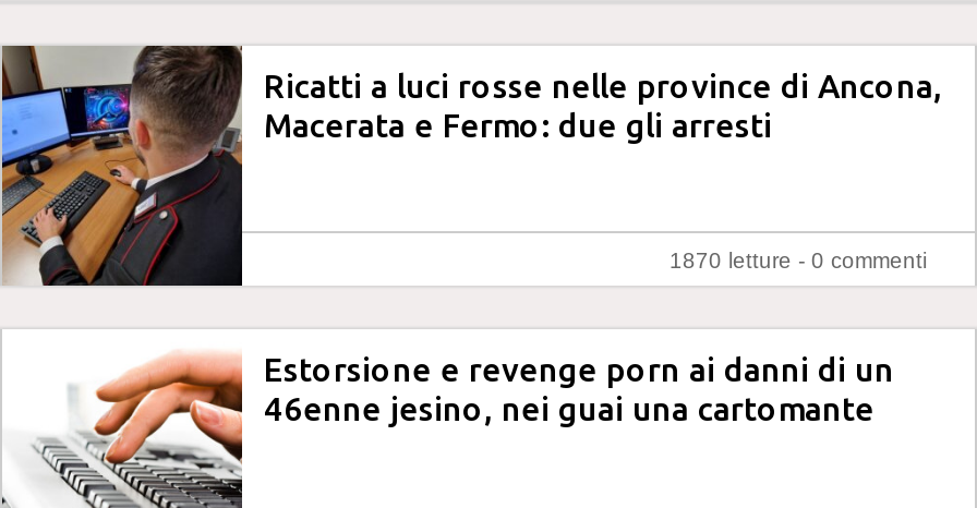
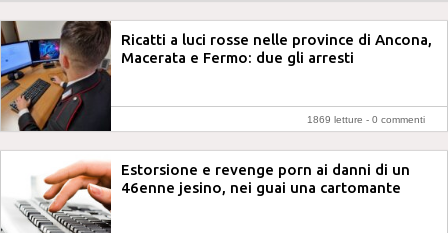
- 1870 letture - 0 commenti
+ 1869 letture - 0 commenti
